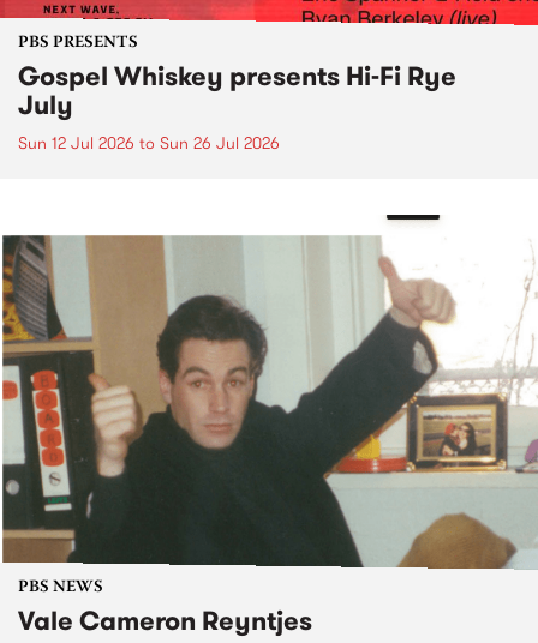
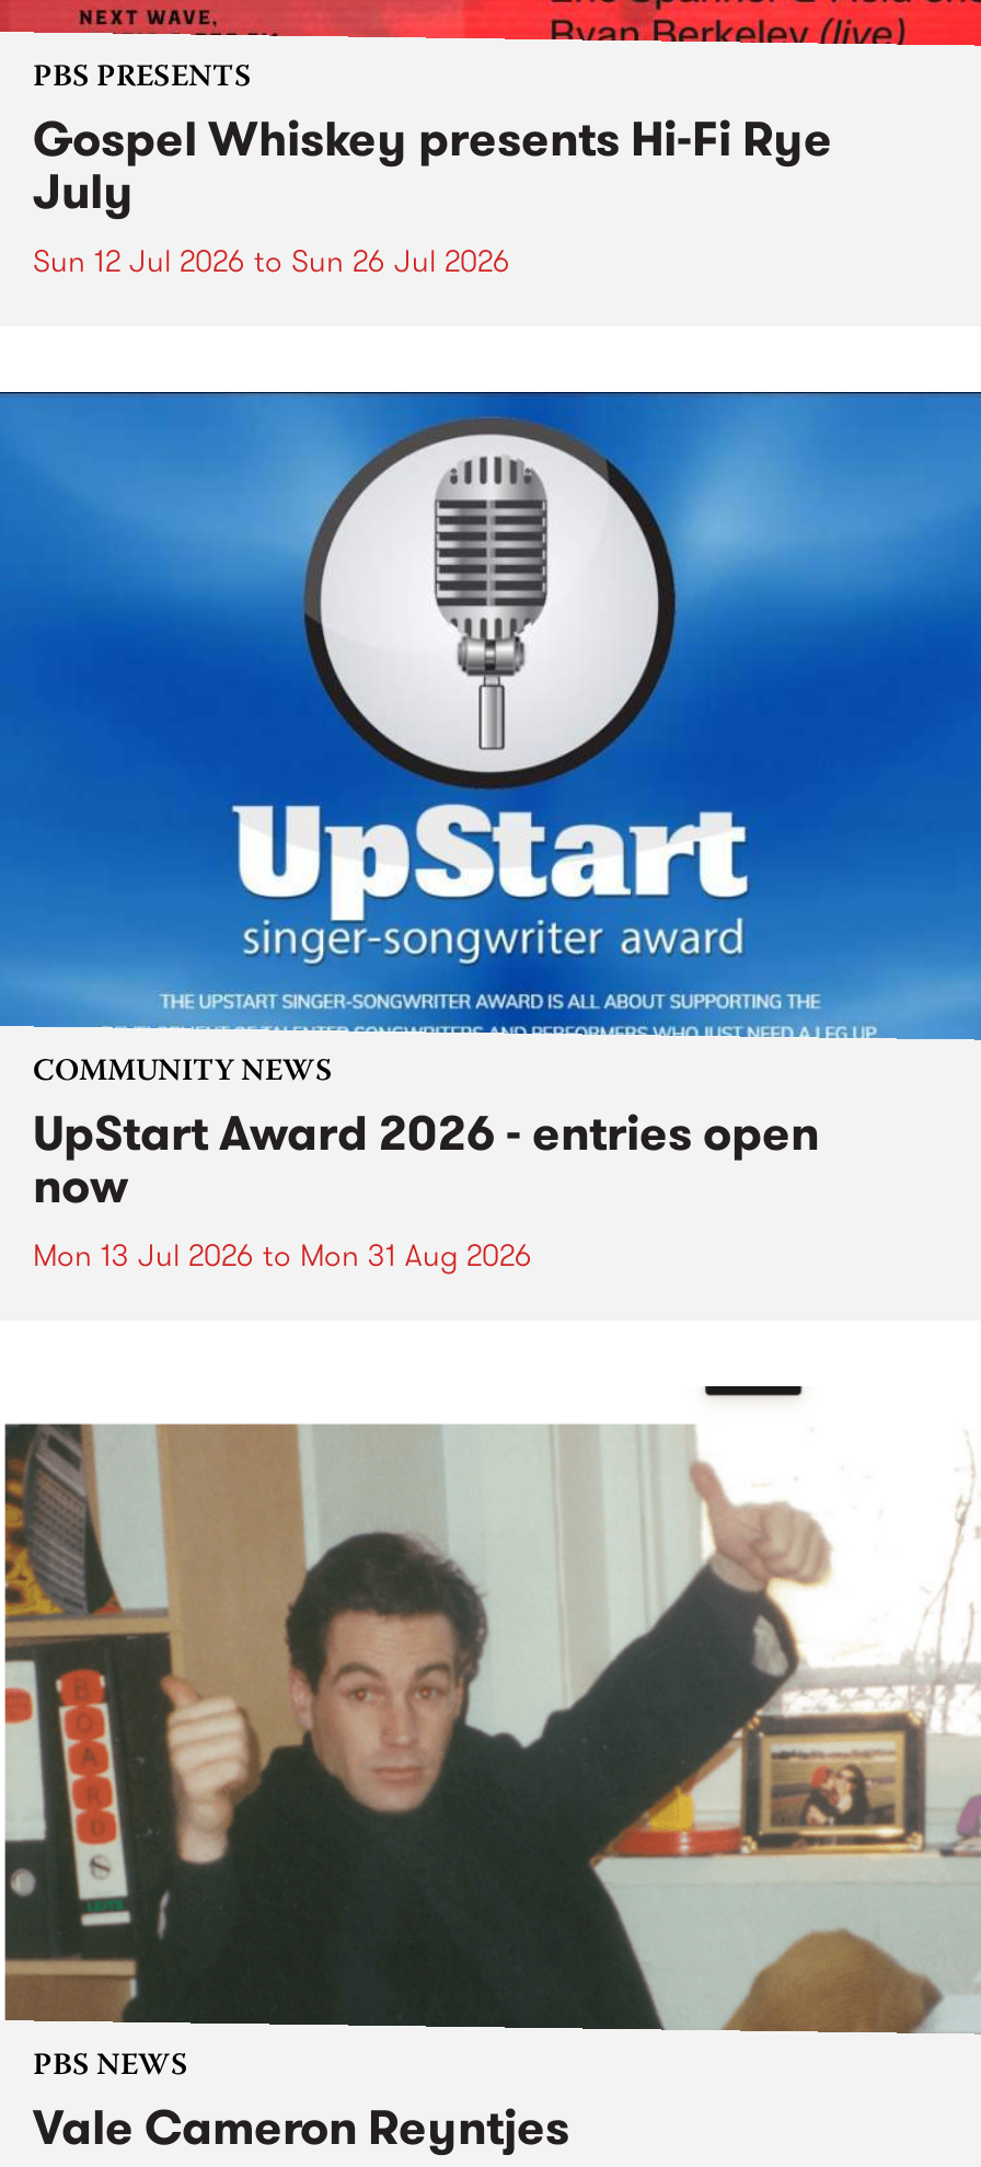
+ [image]
+ COMMUNITY NEWS
+ UpStart Award 2026 - entries open
+ now
+ Mon 13 Jul 2026 to Mon 31 Aug 2026
